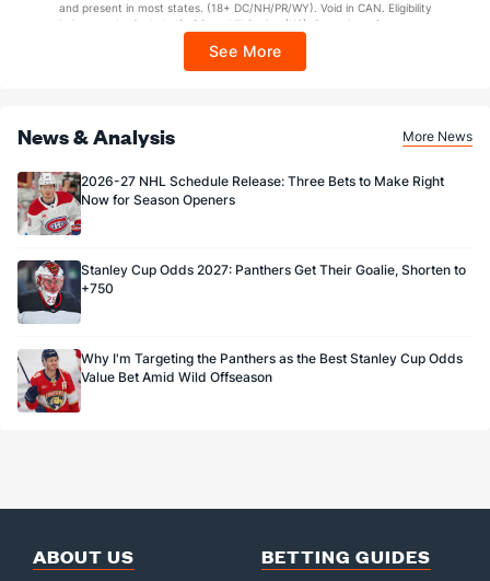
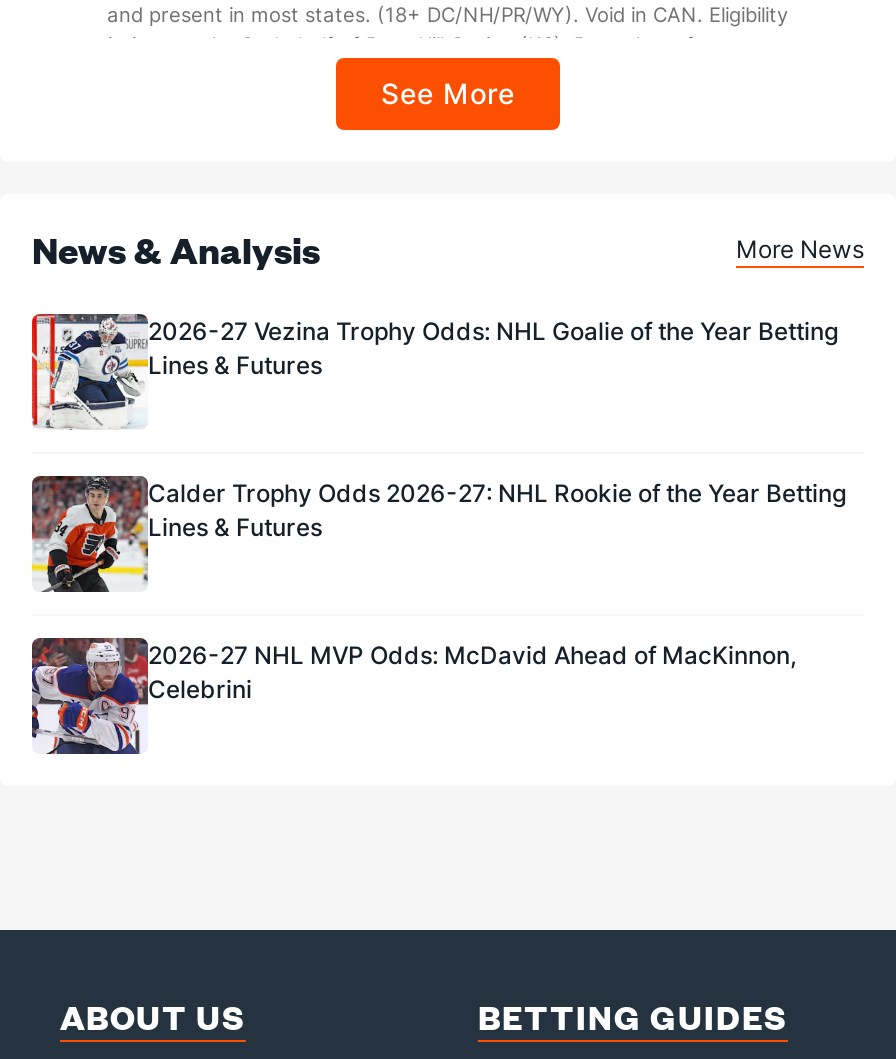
- [image]
- 2026-27 NHL Schedule Release: Three Bets to Make Right
- Now for Season Openers
+ [image]
+ 2026-27 Vezina Trophy Odds: NHL Goalie of the Year Betting
+ Lines & Futures

- [image]
- Stanley Cup Odds 2027: Panthers Get Their Goalie, Shorten to
- +750
+ [image]
+ Calder Trophy Odds 2026-27: NHL Rookie of the Year Betting
+ Lines & Futures

- [image]
- Why I'm Targeting the Panthers as the Best Stanley Cup Odds
- Value Bet Amid Wild Offseason
+ [image]
+ 2026-27 NHL MVP Odds: McDavid Ahead of MacKinnon,
+ Celebrini
